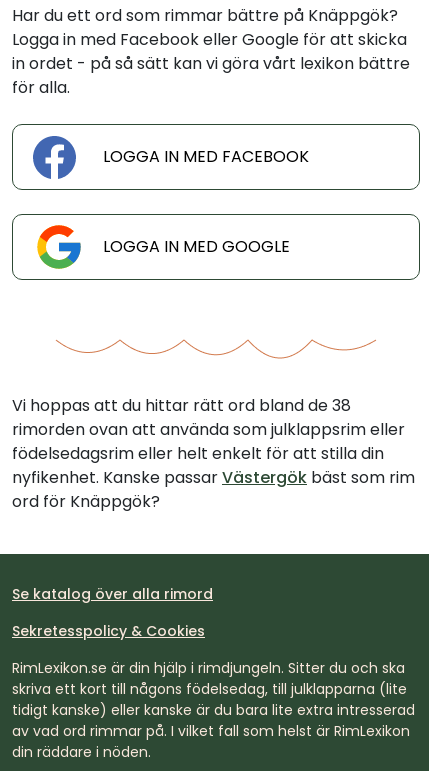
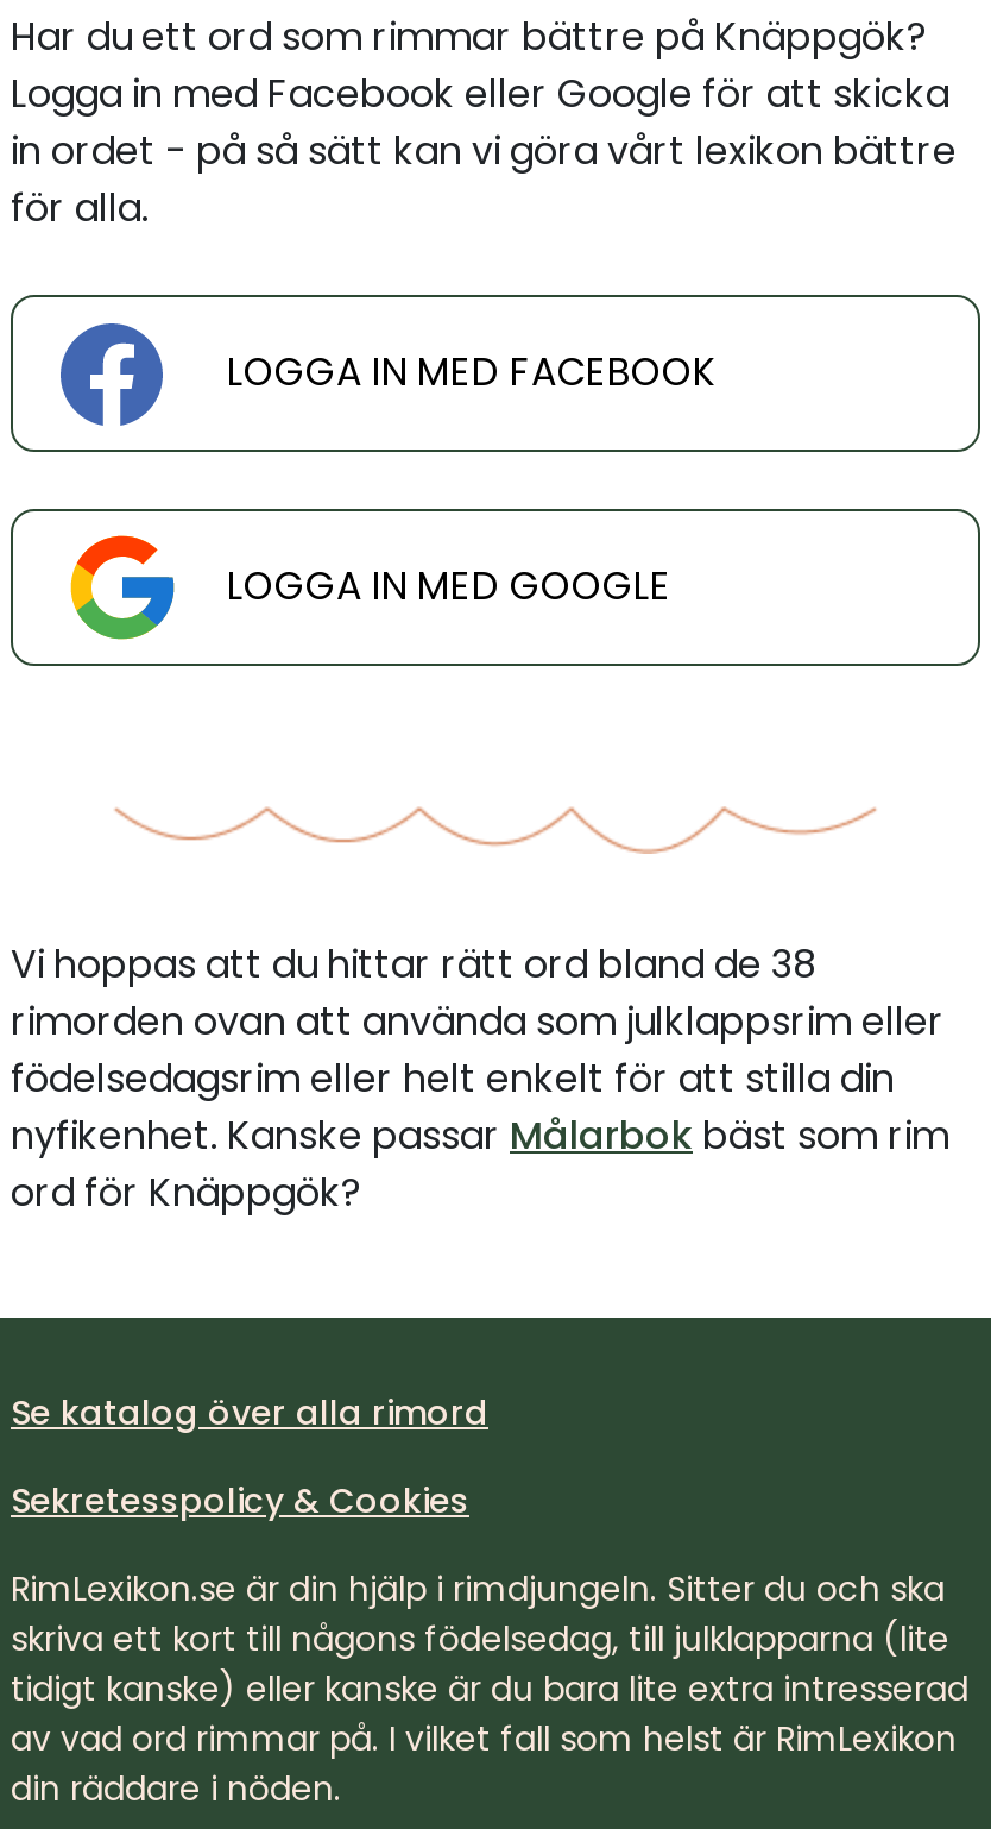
- nyfikenhet. Kanske passar Västergök bäst som rim
+ nyfikenhet. Kanske passar Målarbok bäst som rim
